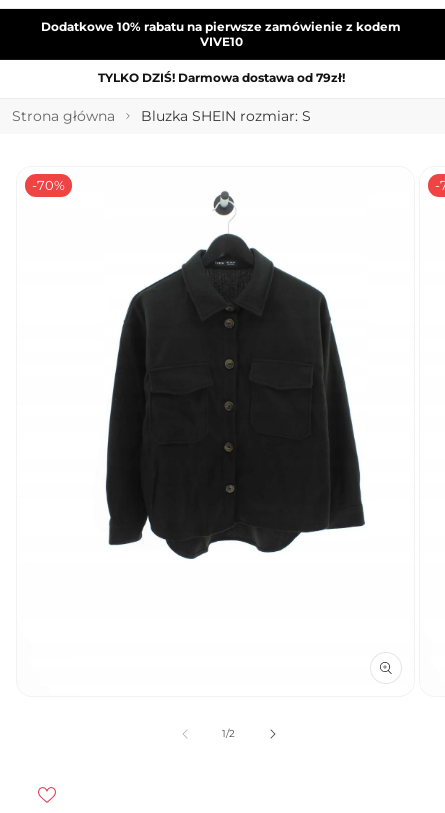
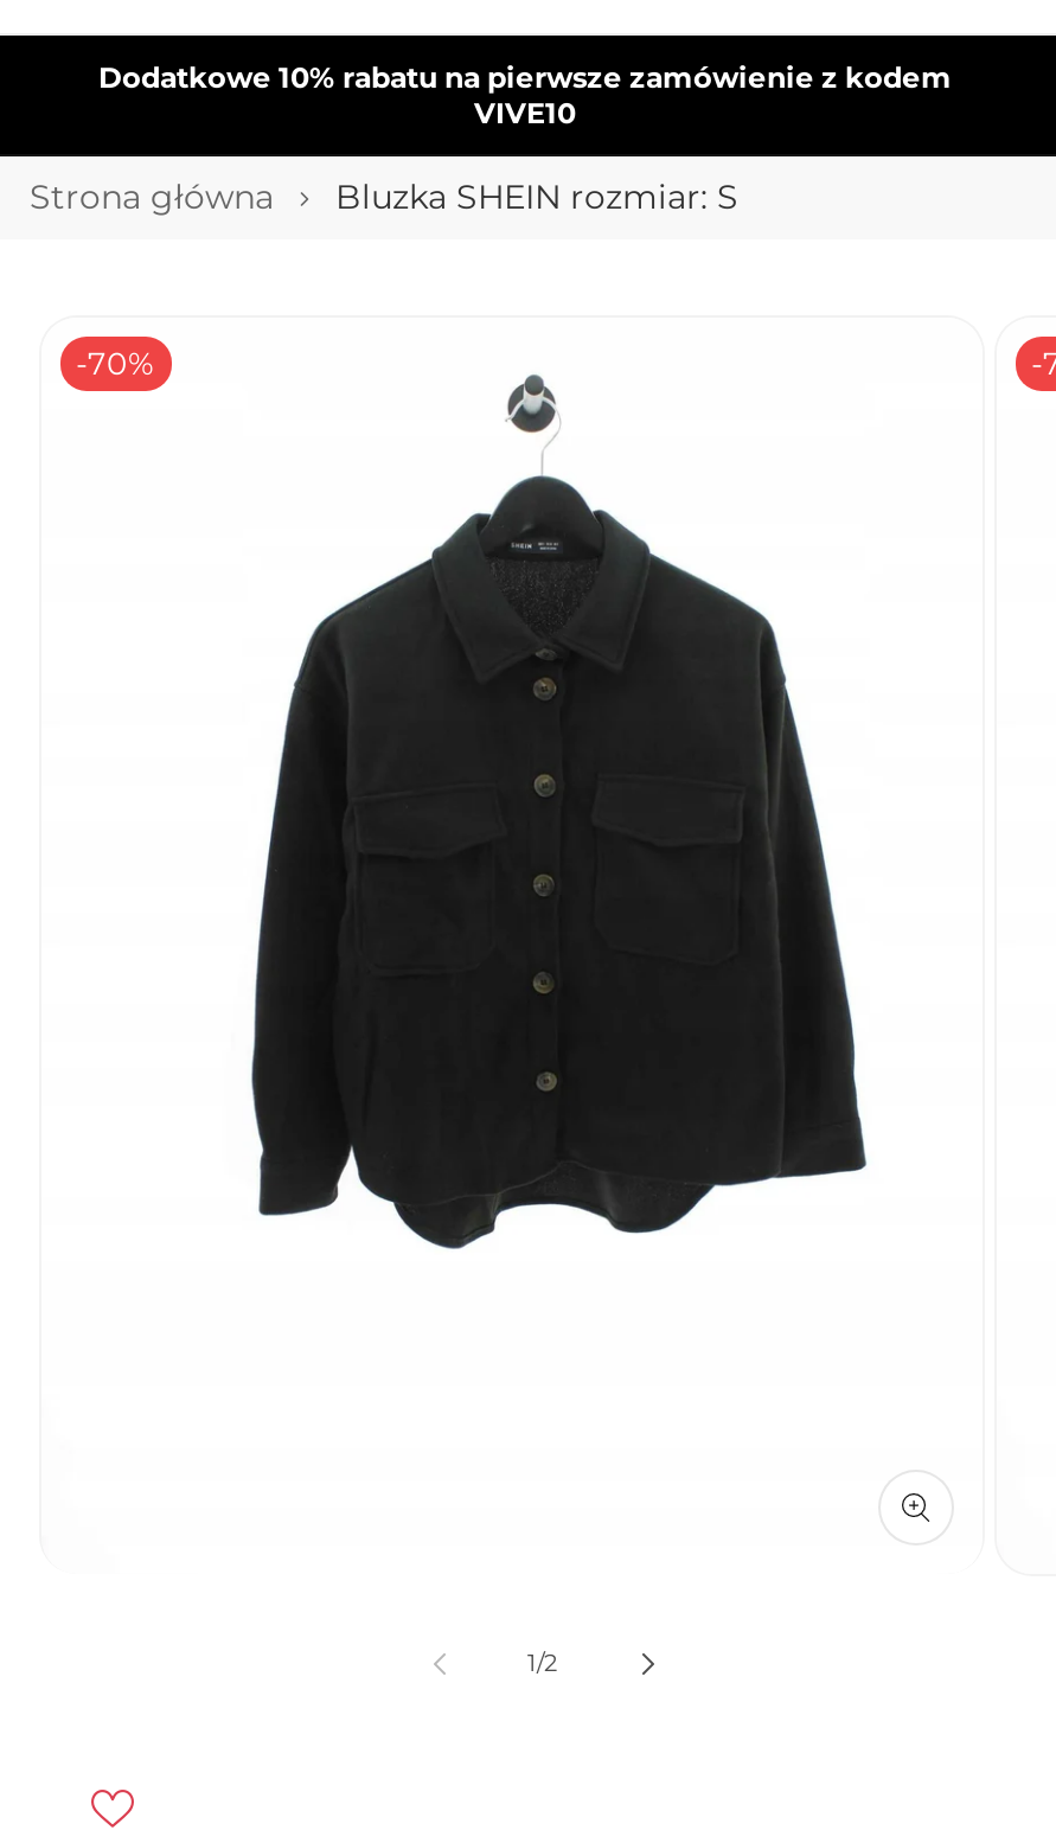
- TYLKO DZIŚ! Darmowa dostawa od 79zł!
